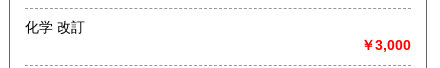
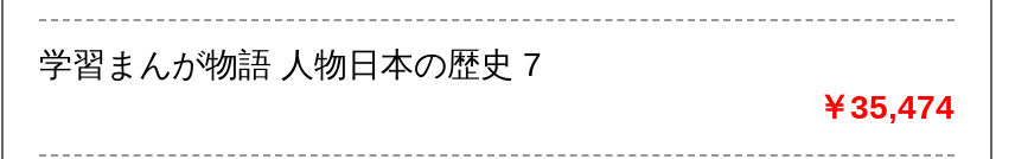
- 化学 改訂
- ￥3,000
+ 学習まんが物語 人物日本の歴史 7
+ ￥35,474
